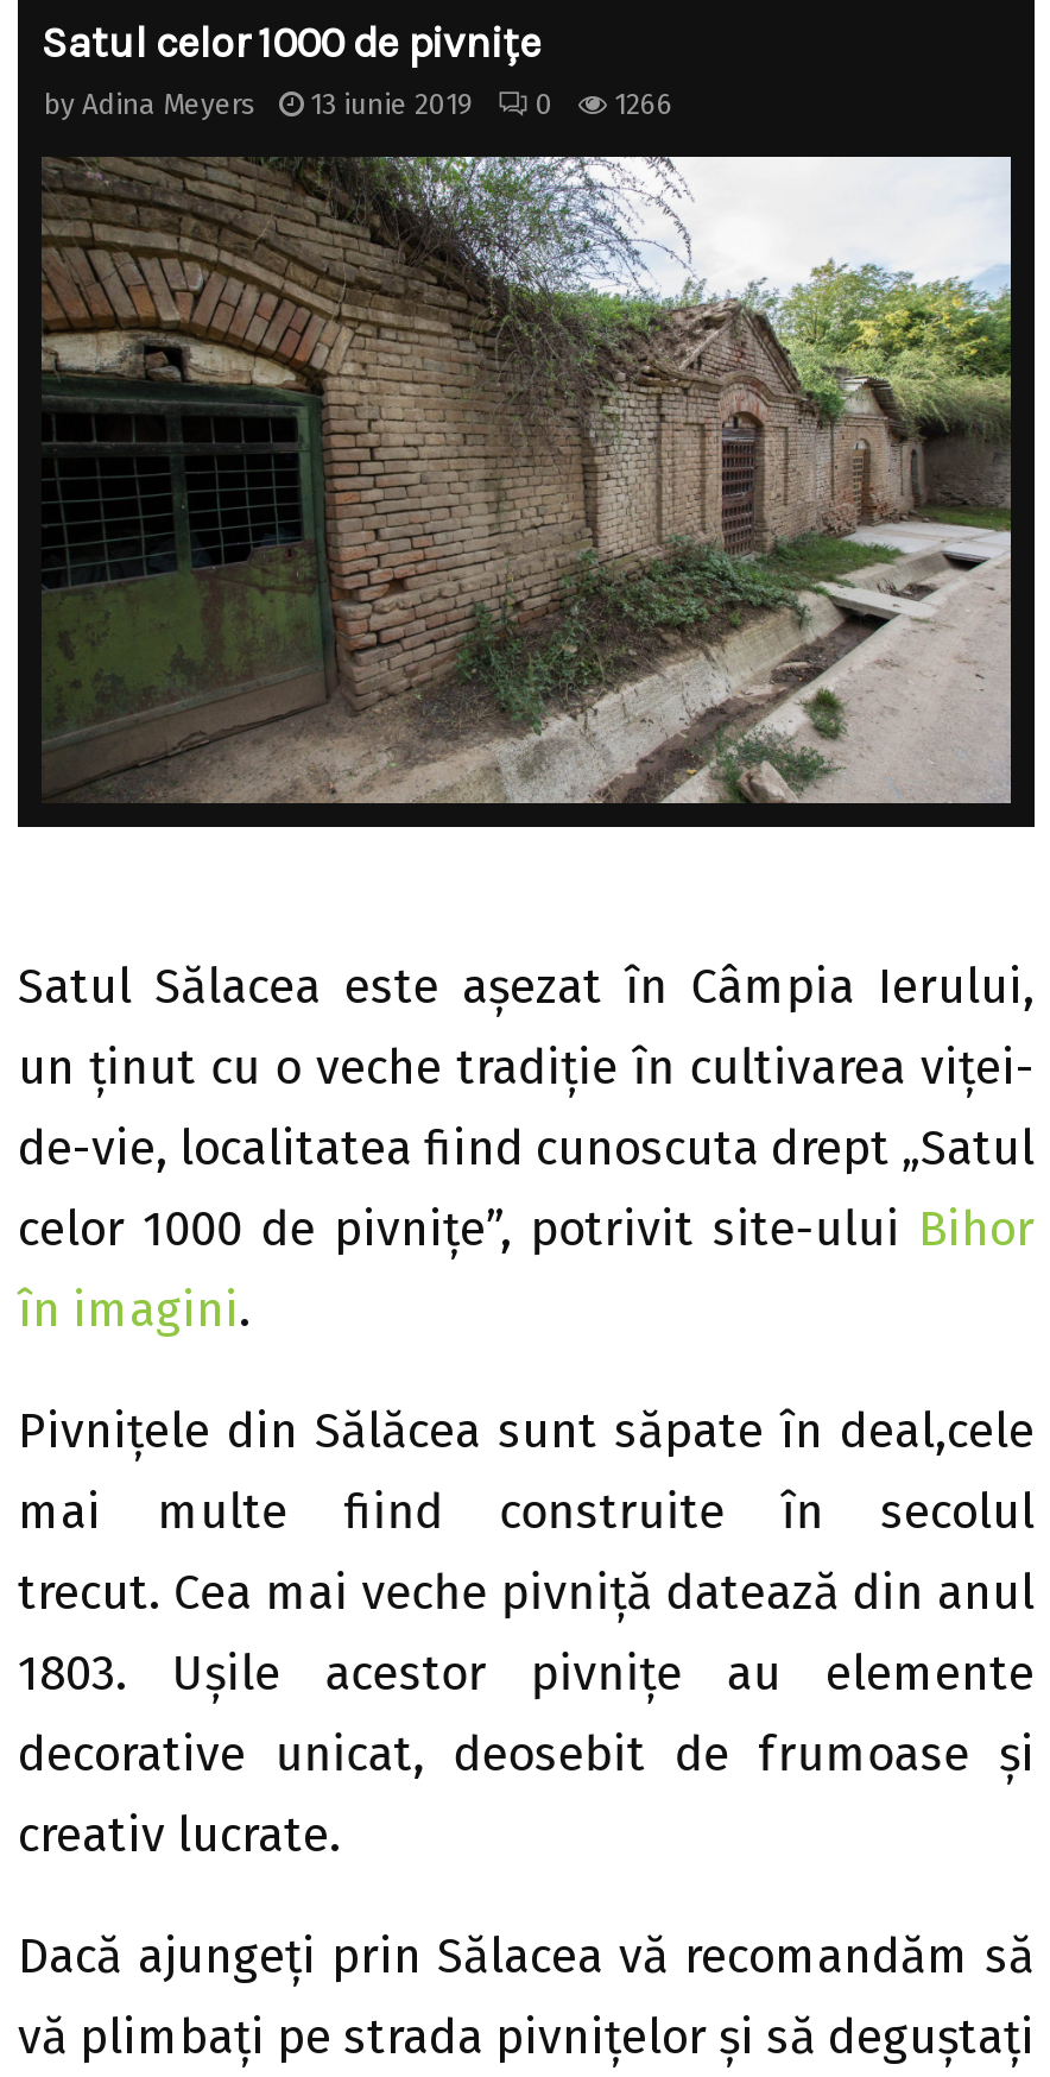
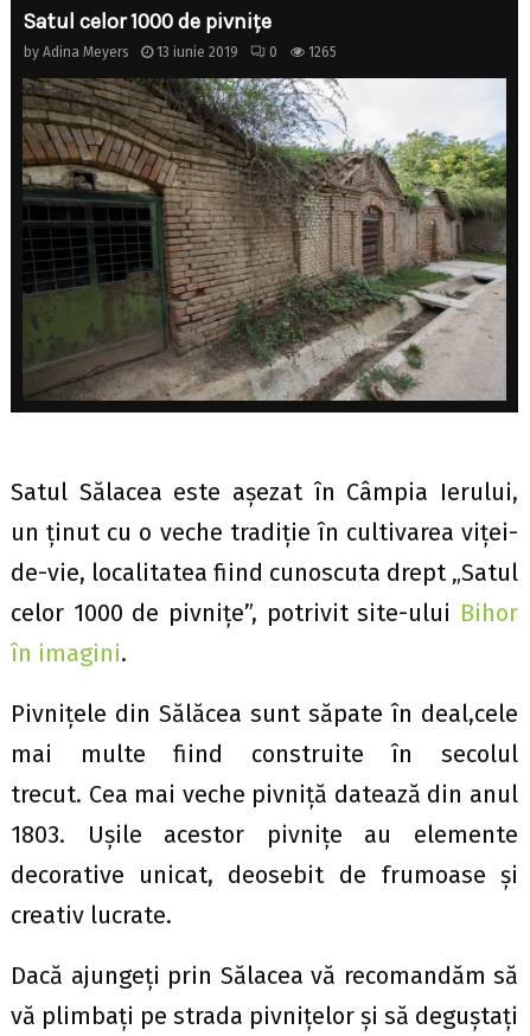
- by Adina Meyers 13 iunie 2019 0 1266
+ by Adina Meyers 13 iunie 2019 0 1265
